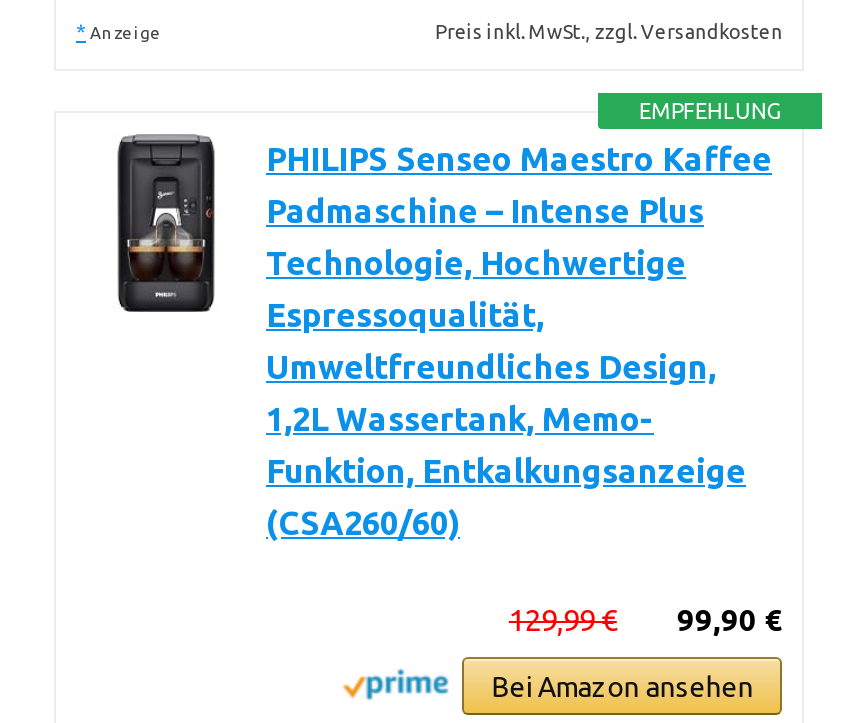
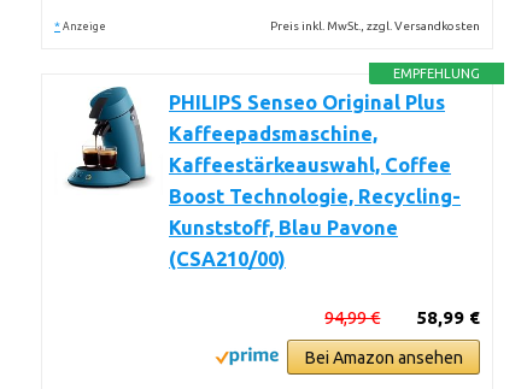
- [image]
- PHILIPS Senseo Maestro Kaffee
- Padmaschine – Intense Plus
- Technologie, Hochwertige
- Espressoqualität,
- Umweltfreundliches Design,
- 1,2L Wassertank, Memo-
- Funktion, Entkalkungsanzeige
- (CSA260/60)
+ [image]
+ PHILIPS Senseo Original Plus
+ Kaffeepadsmaschine,
+ Kaffeestärkeauswahl, Coffee
+ Boost Technologie, Recycling-
+ Kunststoff, Blau Pavone
+ (CSA210/00)

- 99,90 €
- 129,99 €
+ 58,99 €
+ 94,99 €
